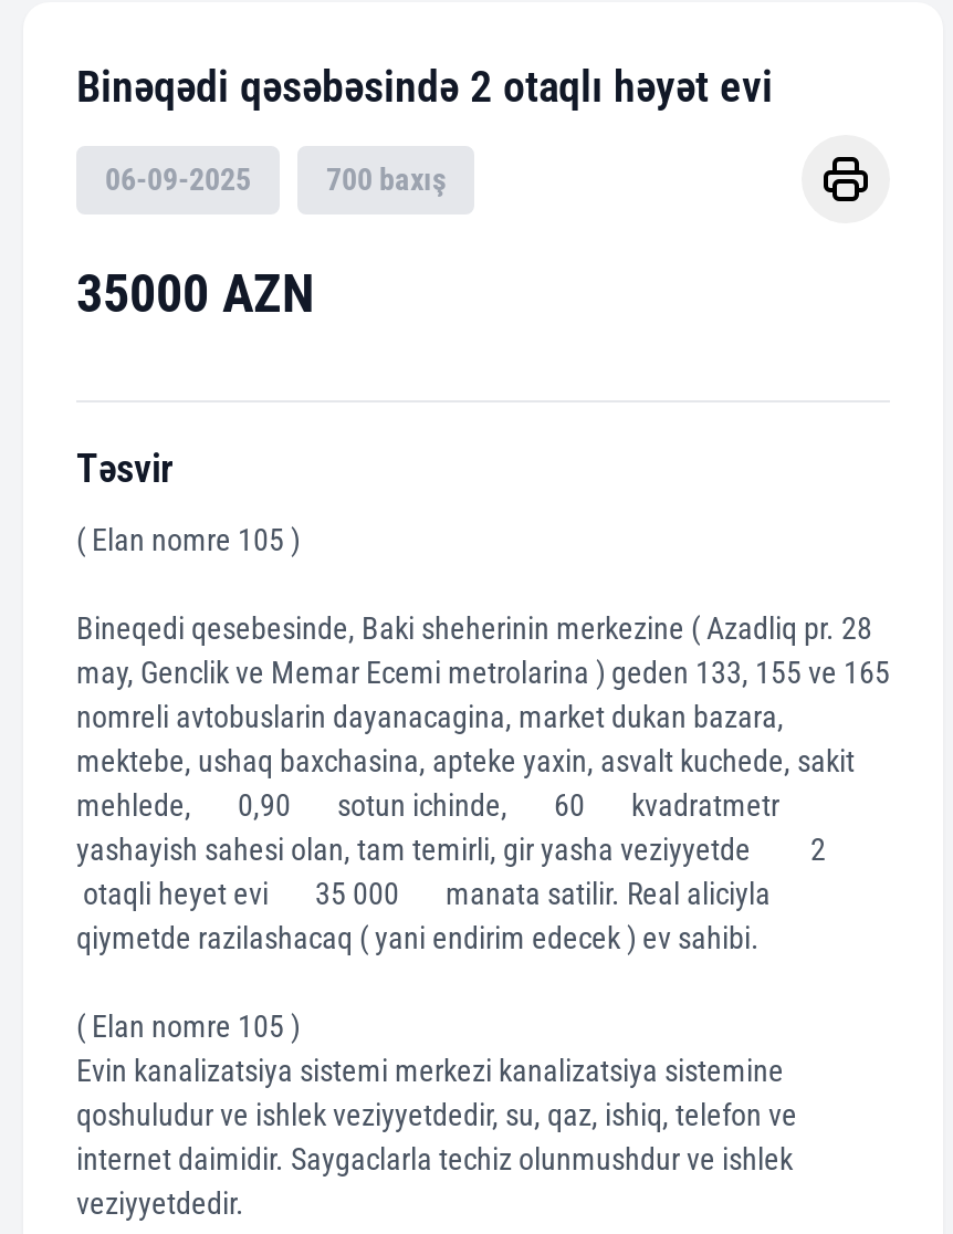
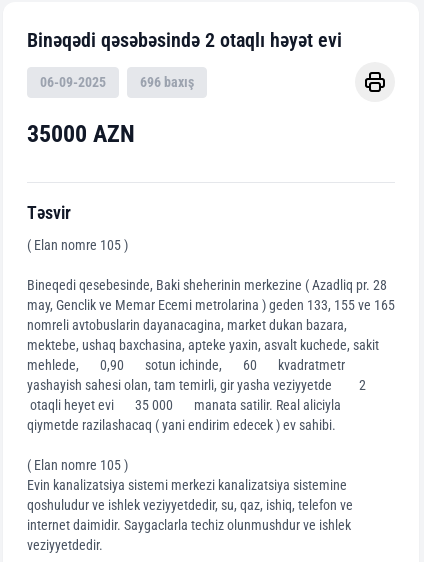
- 700 baxış
+ 696 baxış
